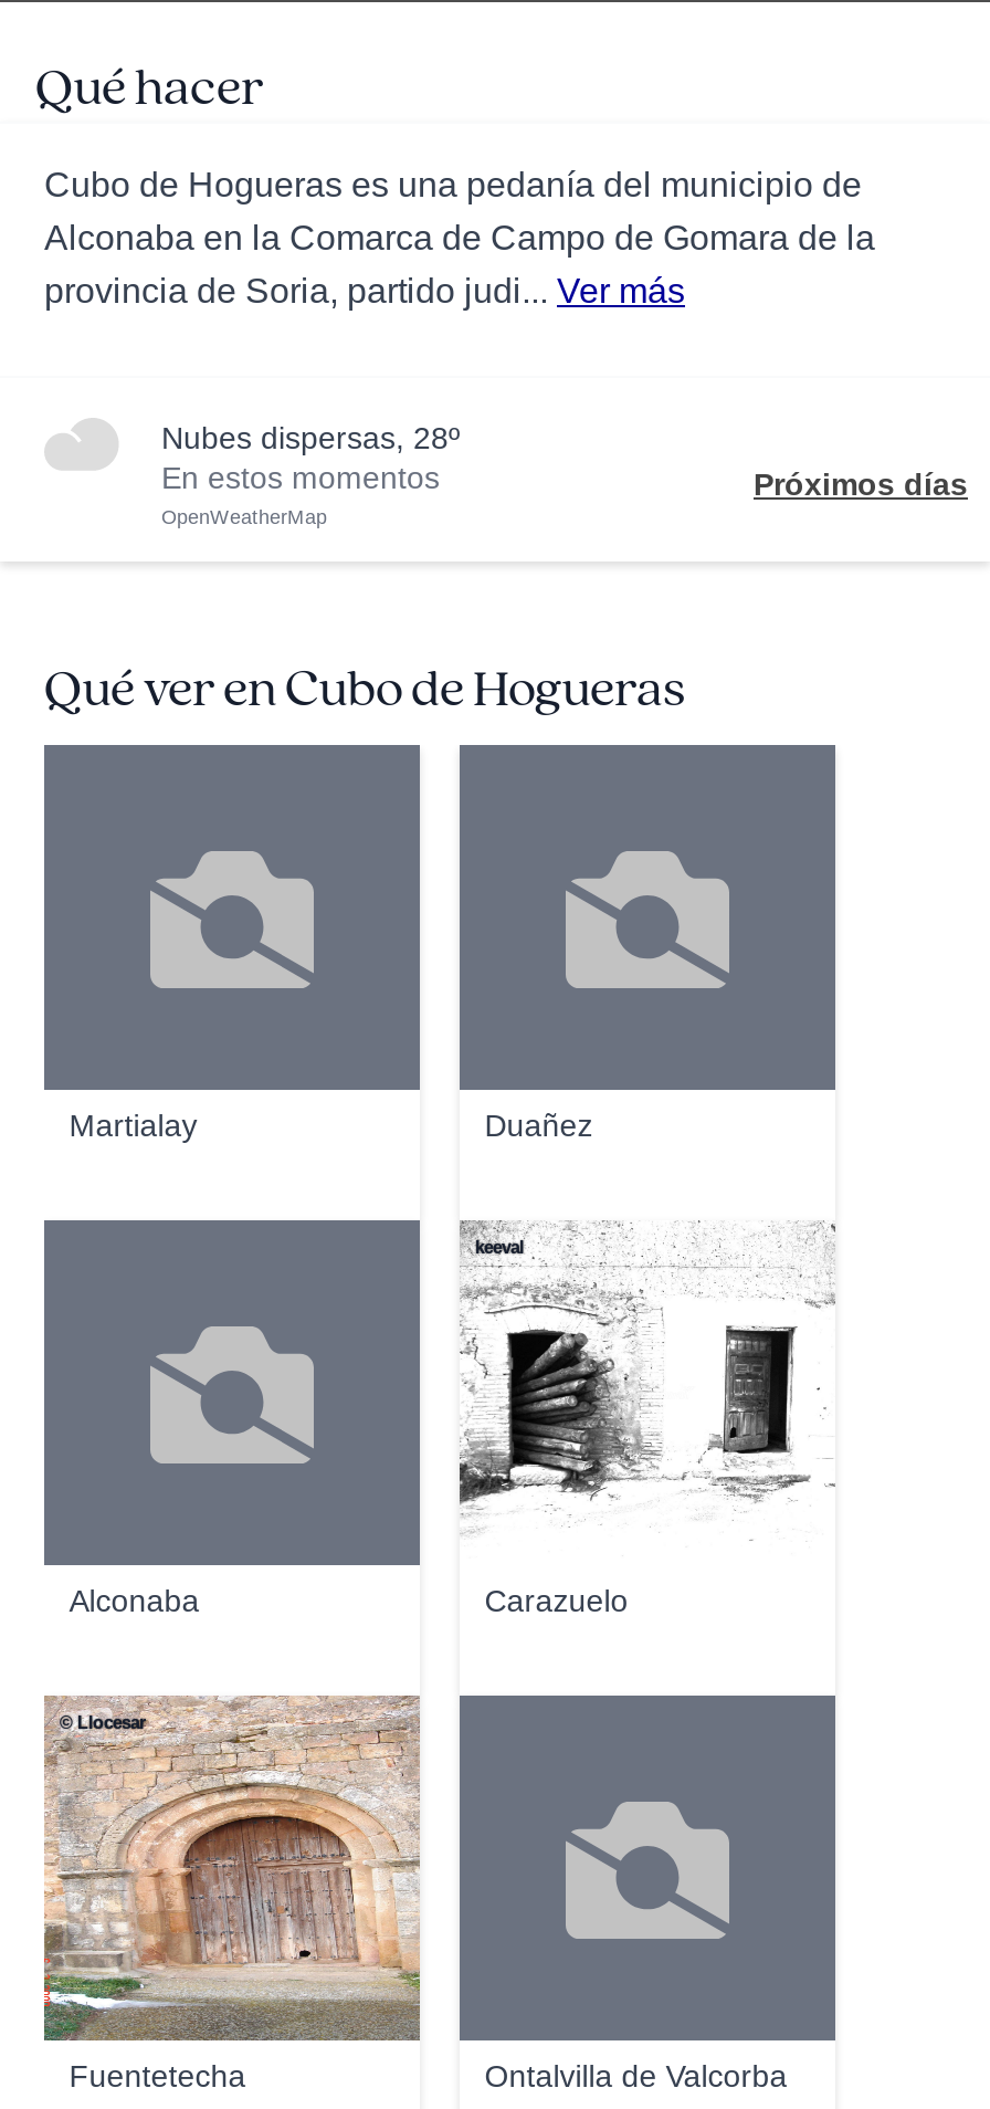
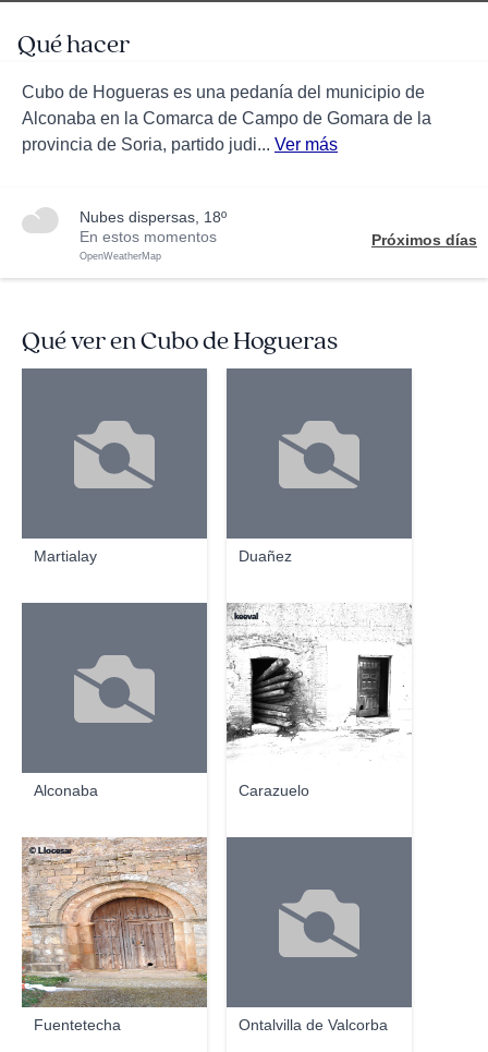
- nubes dispersas, 28º
+ nubes dispersas, 18º
